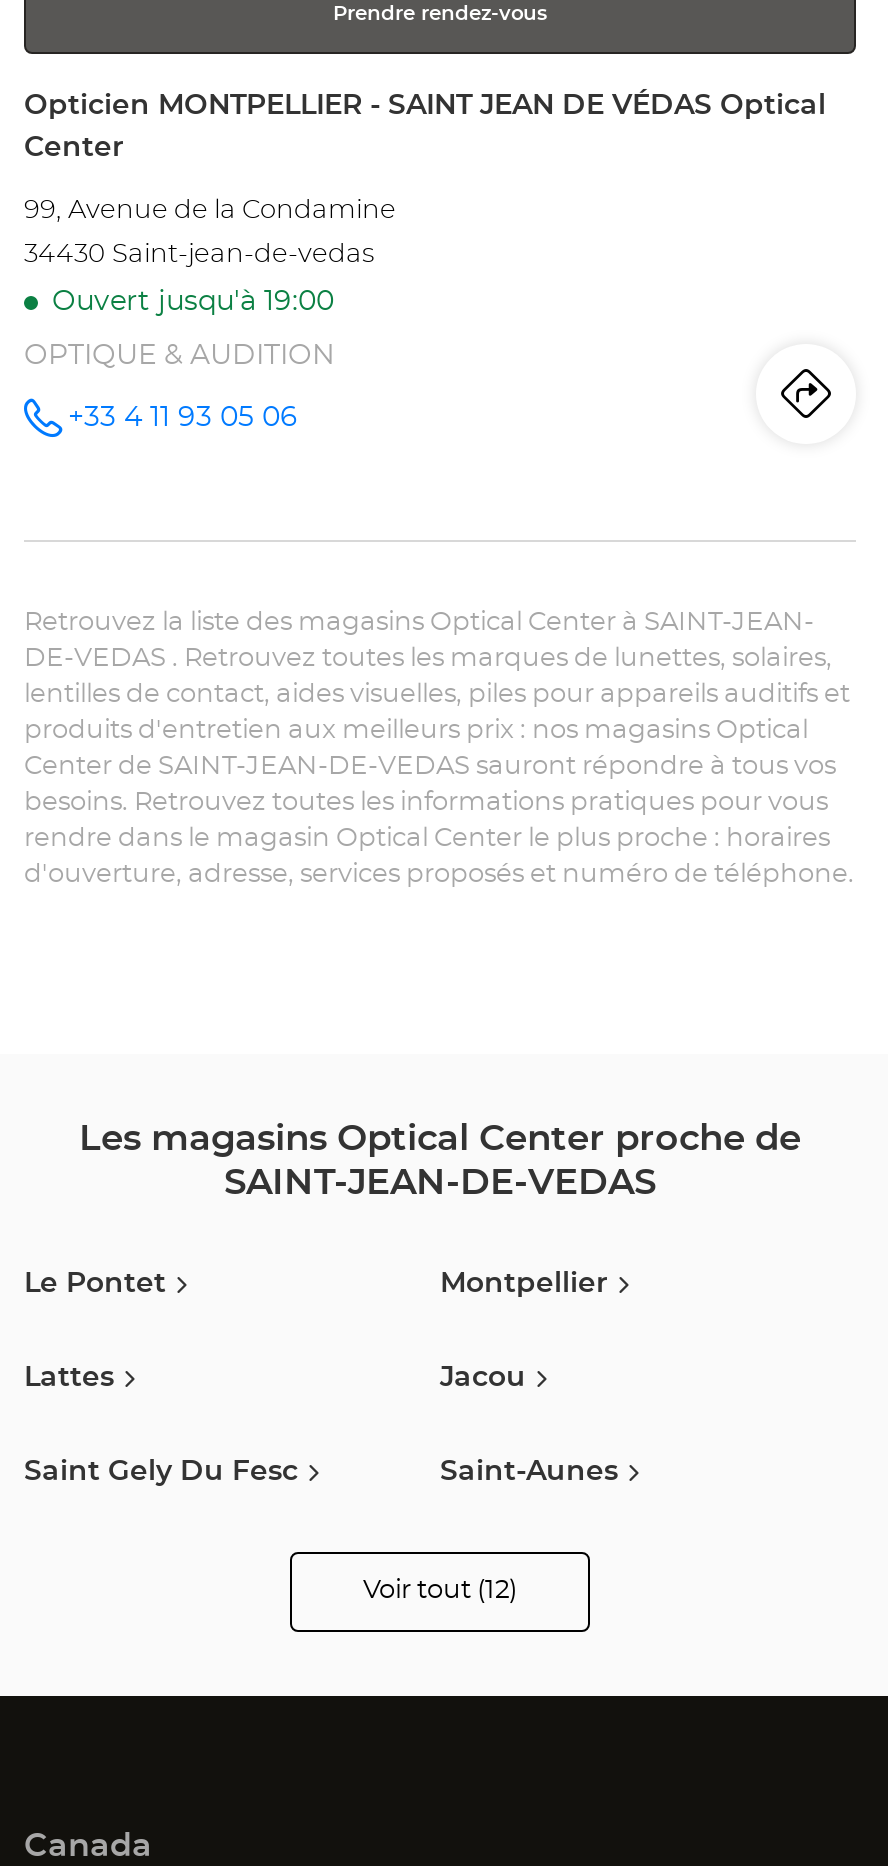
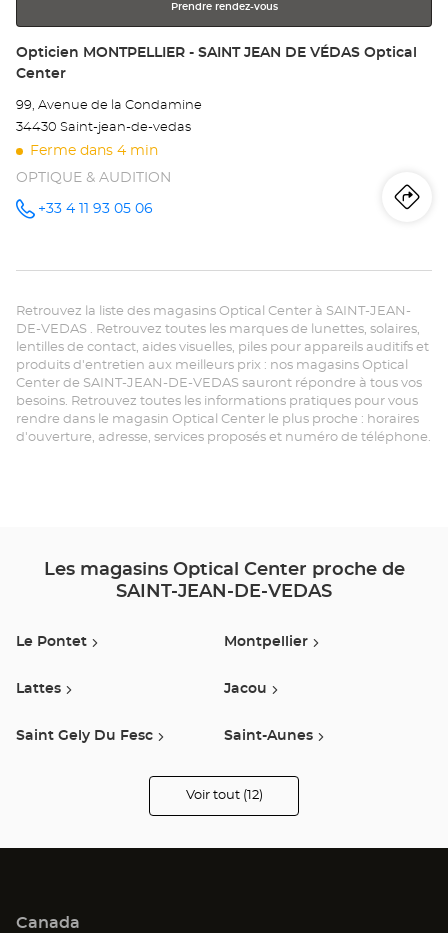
- Ouvert jusqu'à 19:00
+ Ferme dans 4 min
